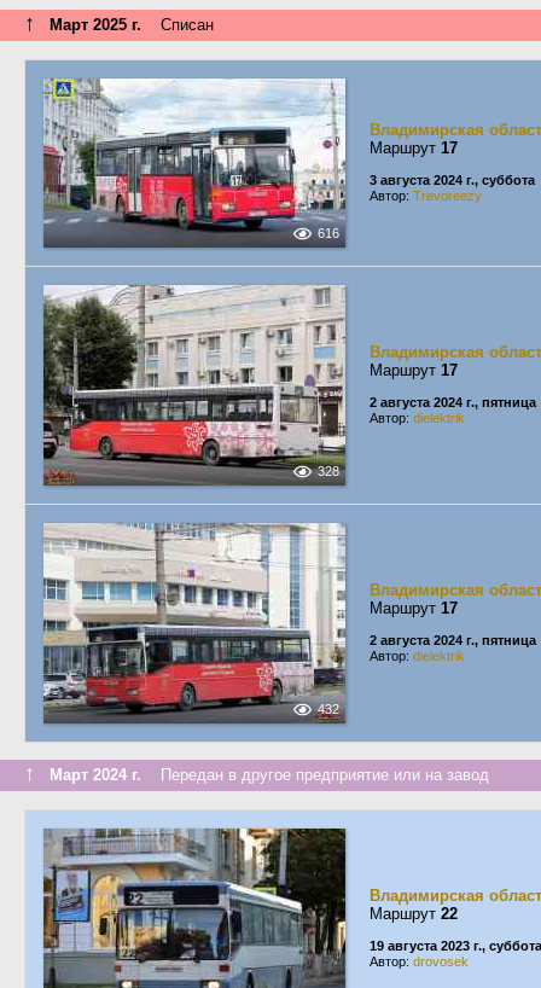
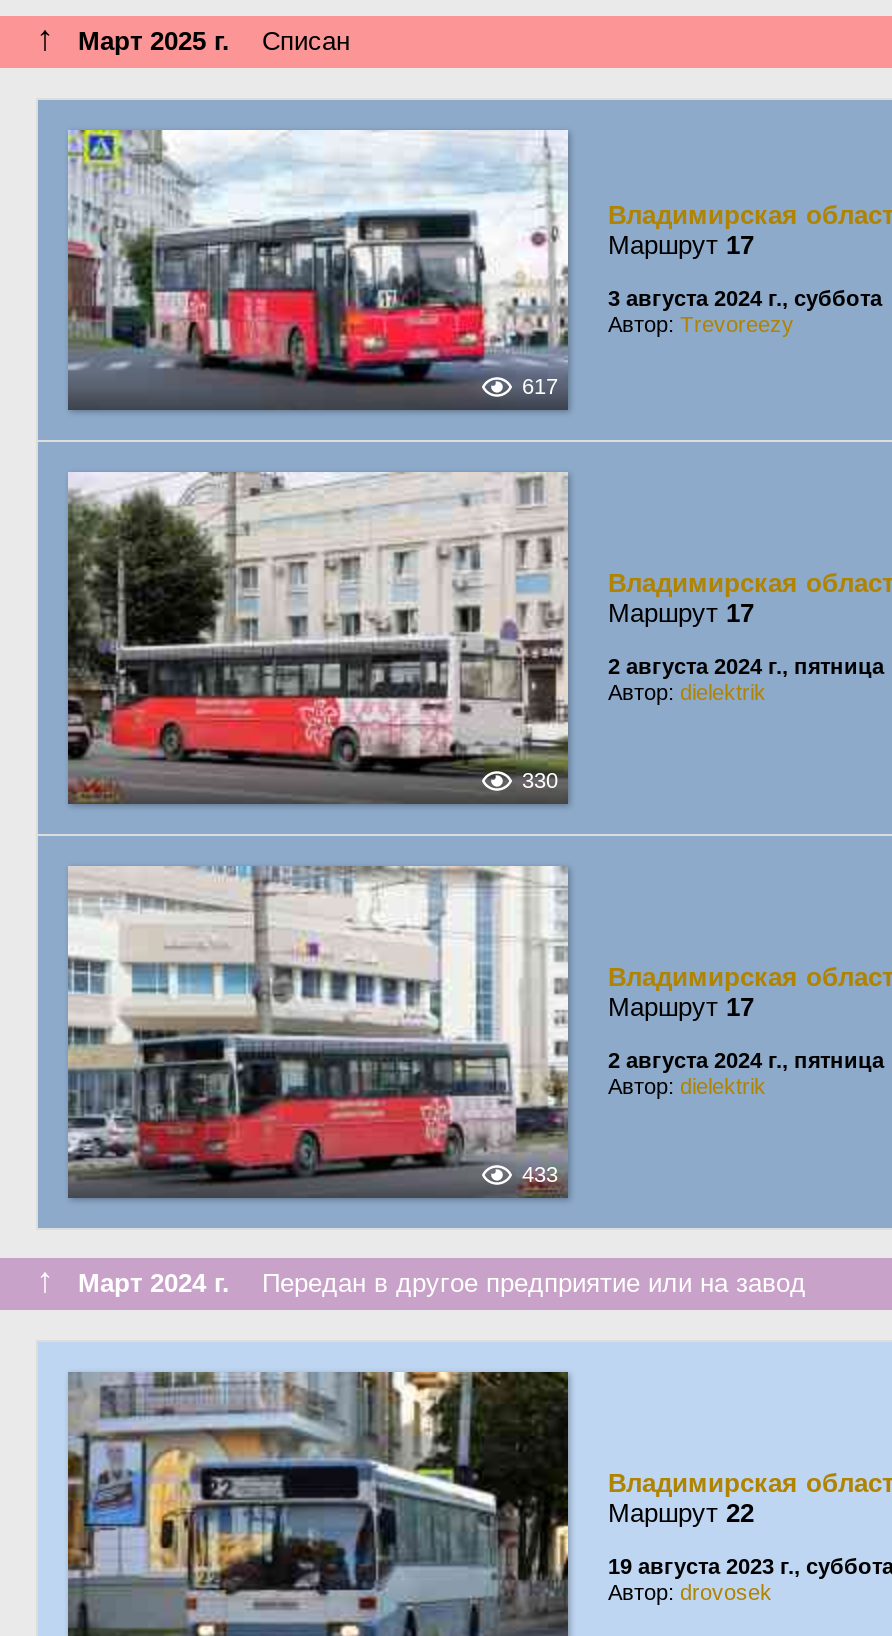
- 616
+ 617

- 328
+ 330

- 432
+ 433
